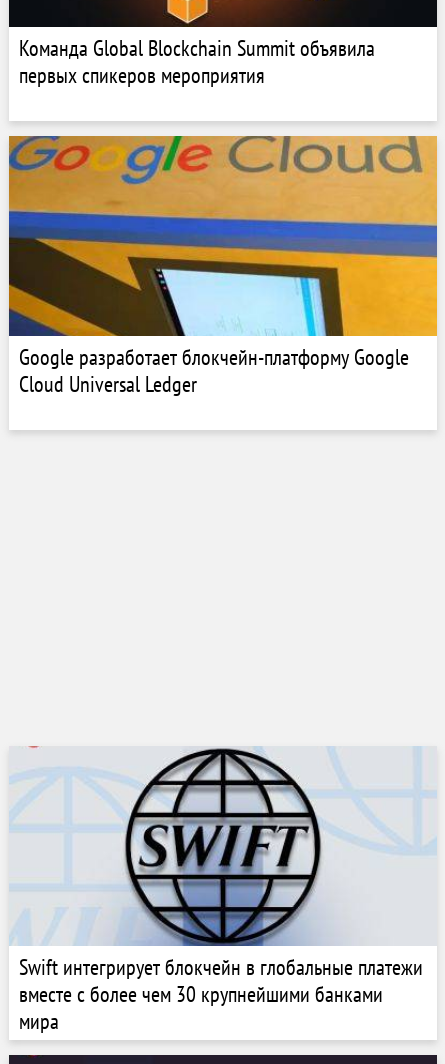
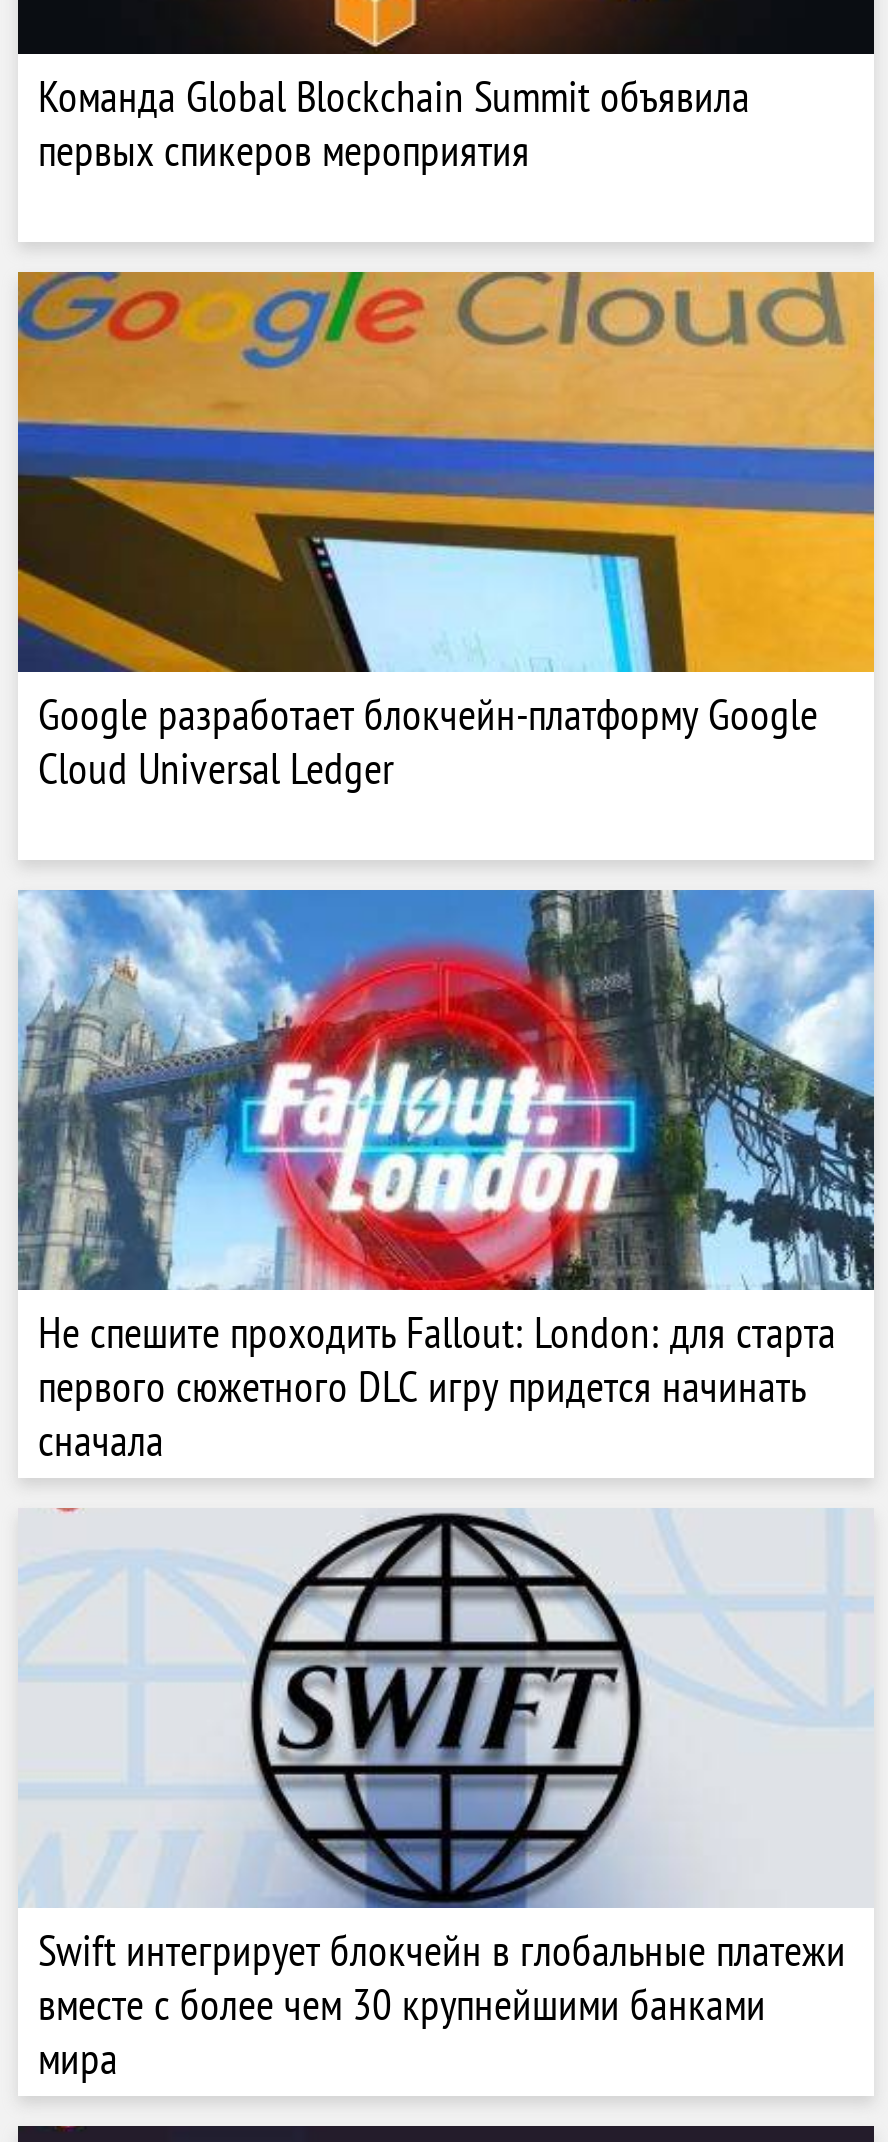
+ [image]
+ Не спешите проходить Fallout: London: для старта
+ первого сюжетного DLC игру придется начинать
+ сначала
